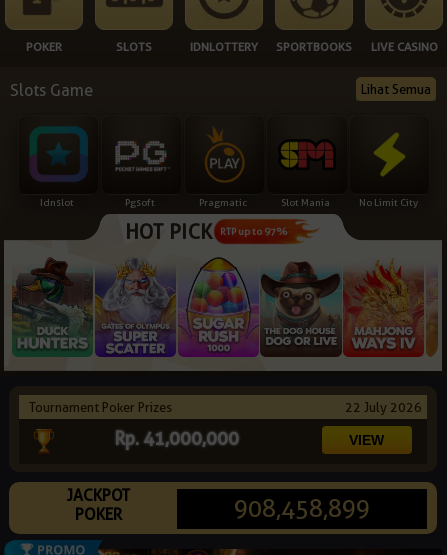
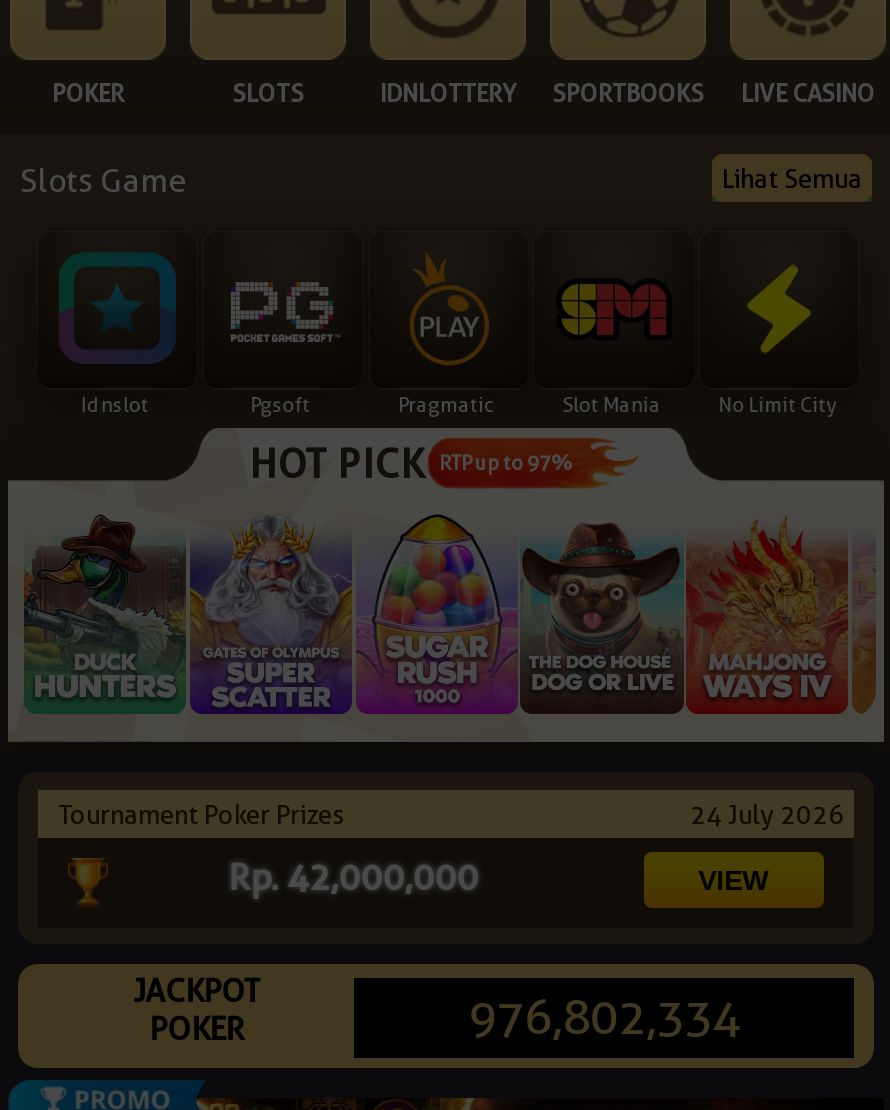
- 22 July 2026
+ 24 July 2026

- Rp. 41,000,000
+ Rp. 42,000,000

- 908,458,899
+ 976,802,334
